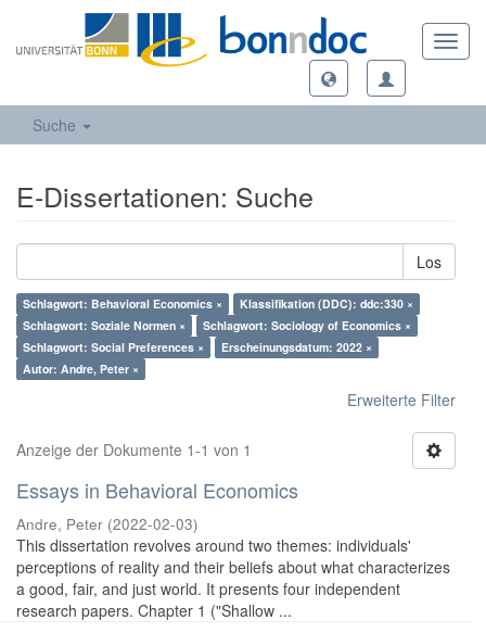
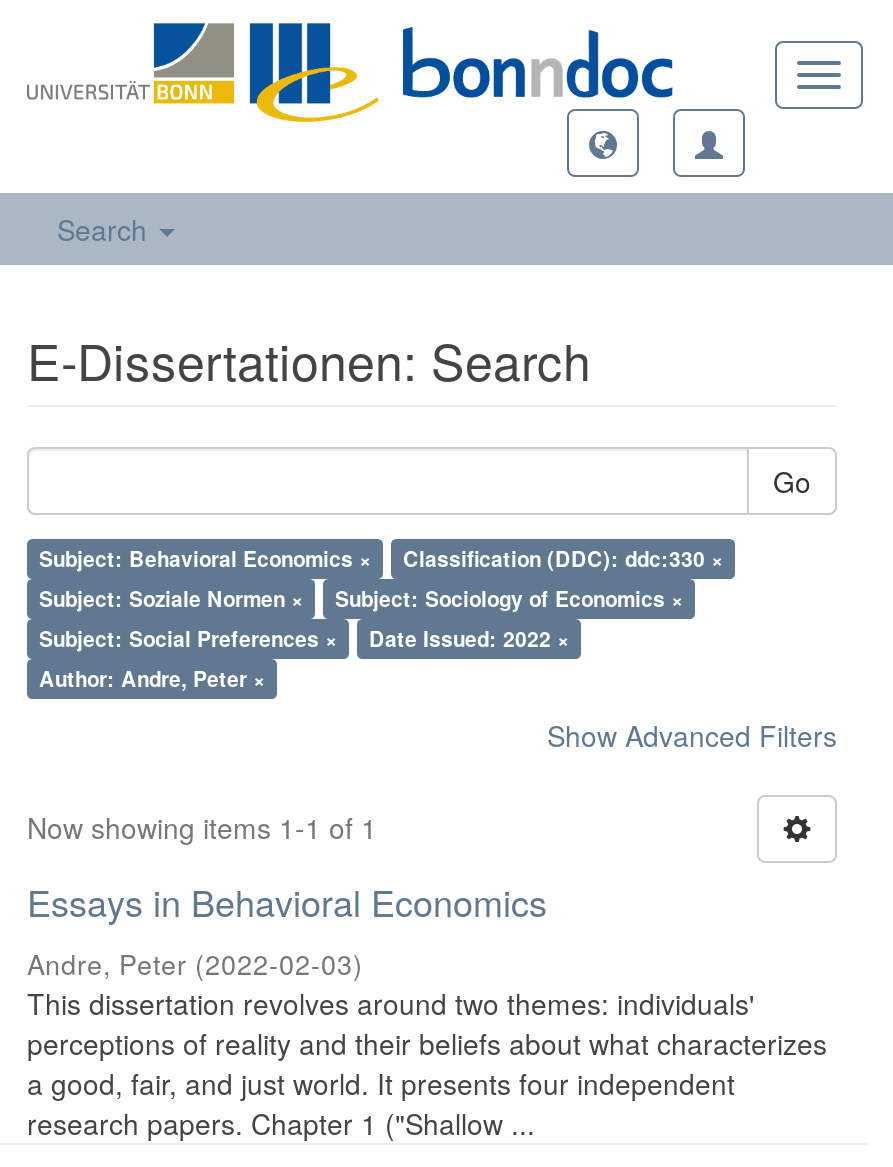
- Suche
+ Search

- E-Dissertationen: Suche
+ E-Dissertationen: Search

- Los
+ Go

- Schlagwort: Behavioral Economics ×
- Klassifikation (DDC): ddc:330 ×
- Schlagwort: Soziale Normen ×
- Schlagwort: Sociology of Economics ×
- Schlagwort: Social Preferences ×
- Erscheinungsdatum: 2022 ×
- Autor: Andre, Peter ×
+ Subject: Behavioral Economics ×
+ Classification (DDC): ddc:330 ×
+ Subject: Soziale Normen ×
+ Subject: Sociology of Economics ×
+ Subject: Social Preferences ×
+ Date Issued: 2022 ×
+ Author: Andre, Peter ×

- Erweiterte Filter
+ Show Advanced Filters

- Anzeige der Dokumente 1-1 von 1
+ Now showing items 1-1 of 1
